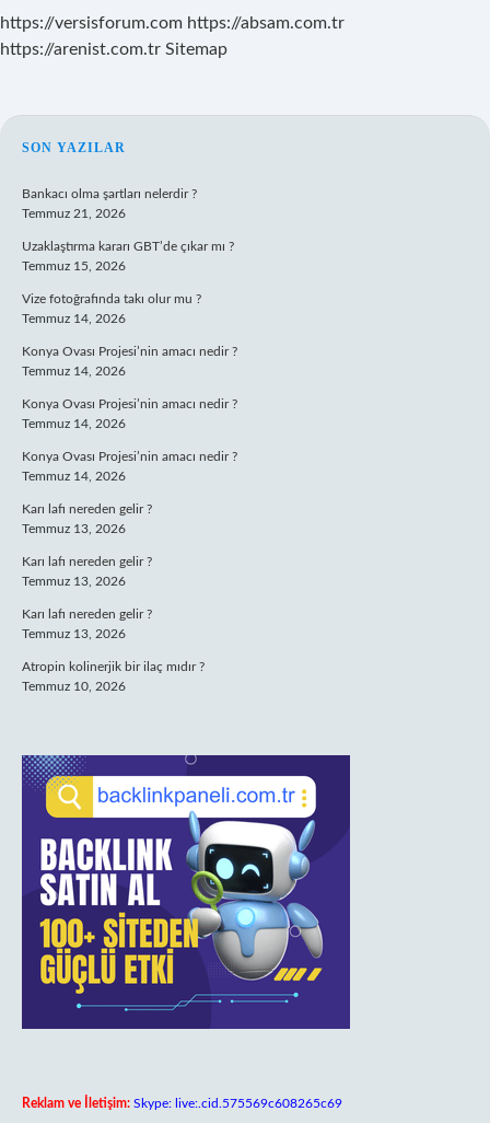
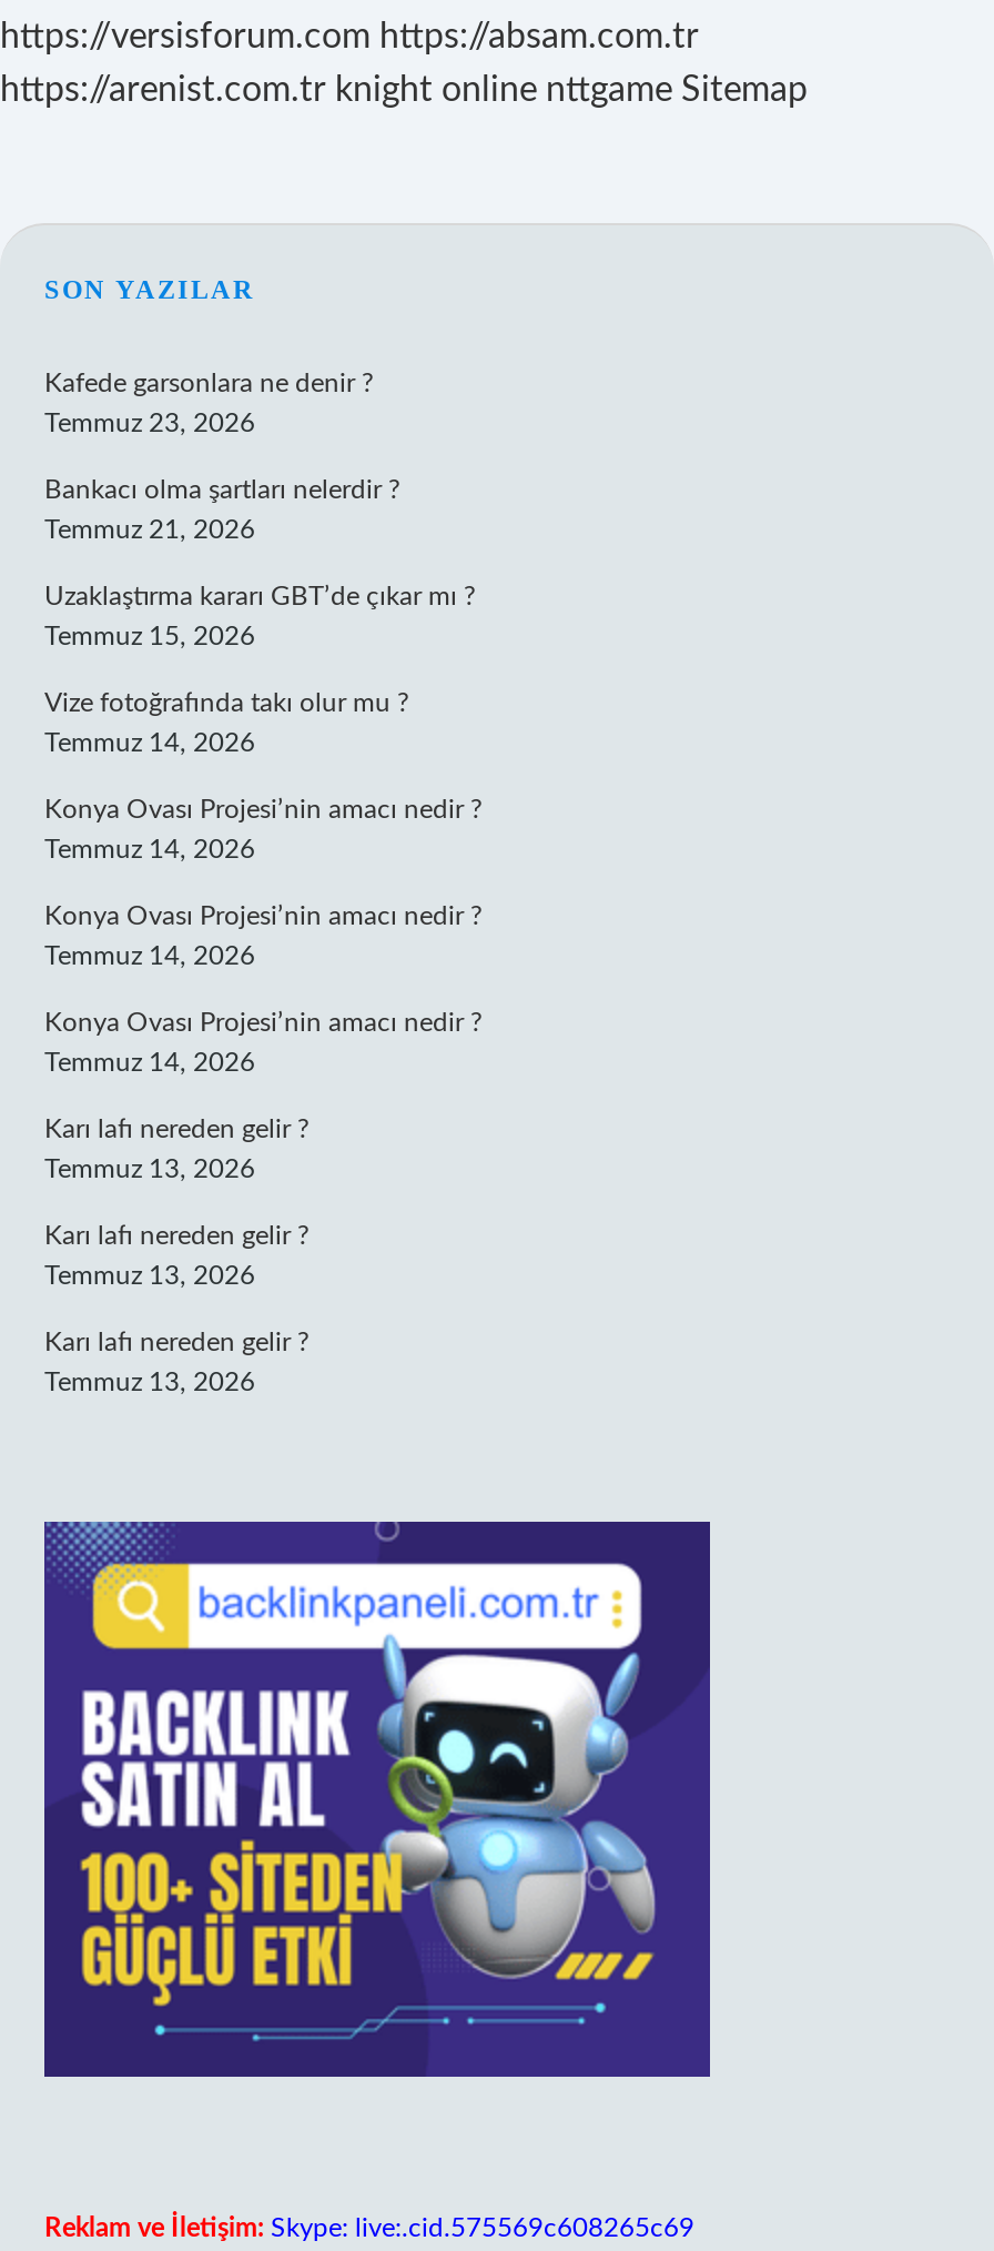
- https://arenist.com.tr Sitemap
+ https://arenist.com.tr knight online nttgame Sitemap

+ Kafede garsonlara ne denir ?
+ Temmuz 23, 2026

moved down: Bankacı olma şartları nelerdir ? | Temmuz 21, 2026 | Uzaklaştırma kararı GBT’de çıkar mı ? | ... | Karı lafı nereden gelir ? | Temmuz 13, 2026

- Atropin kolinerjik bir ilaç mıdır ?
- Temmuz 10, 2026
